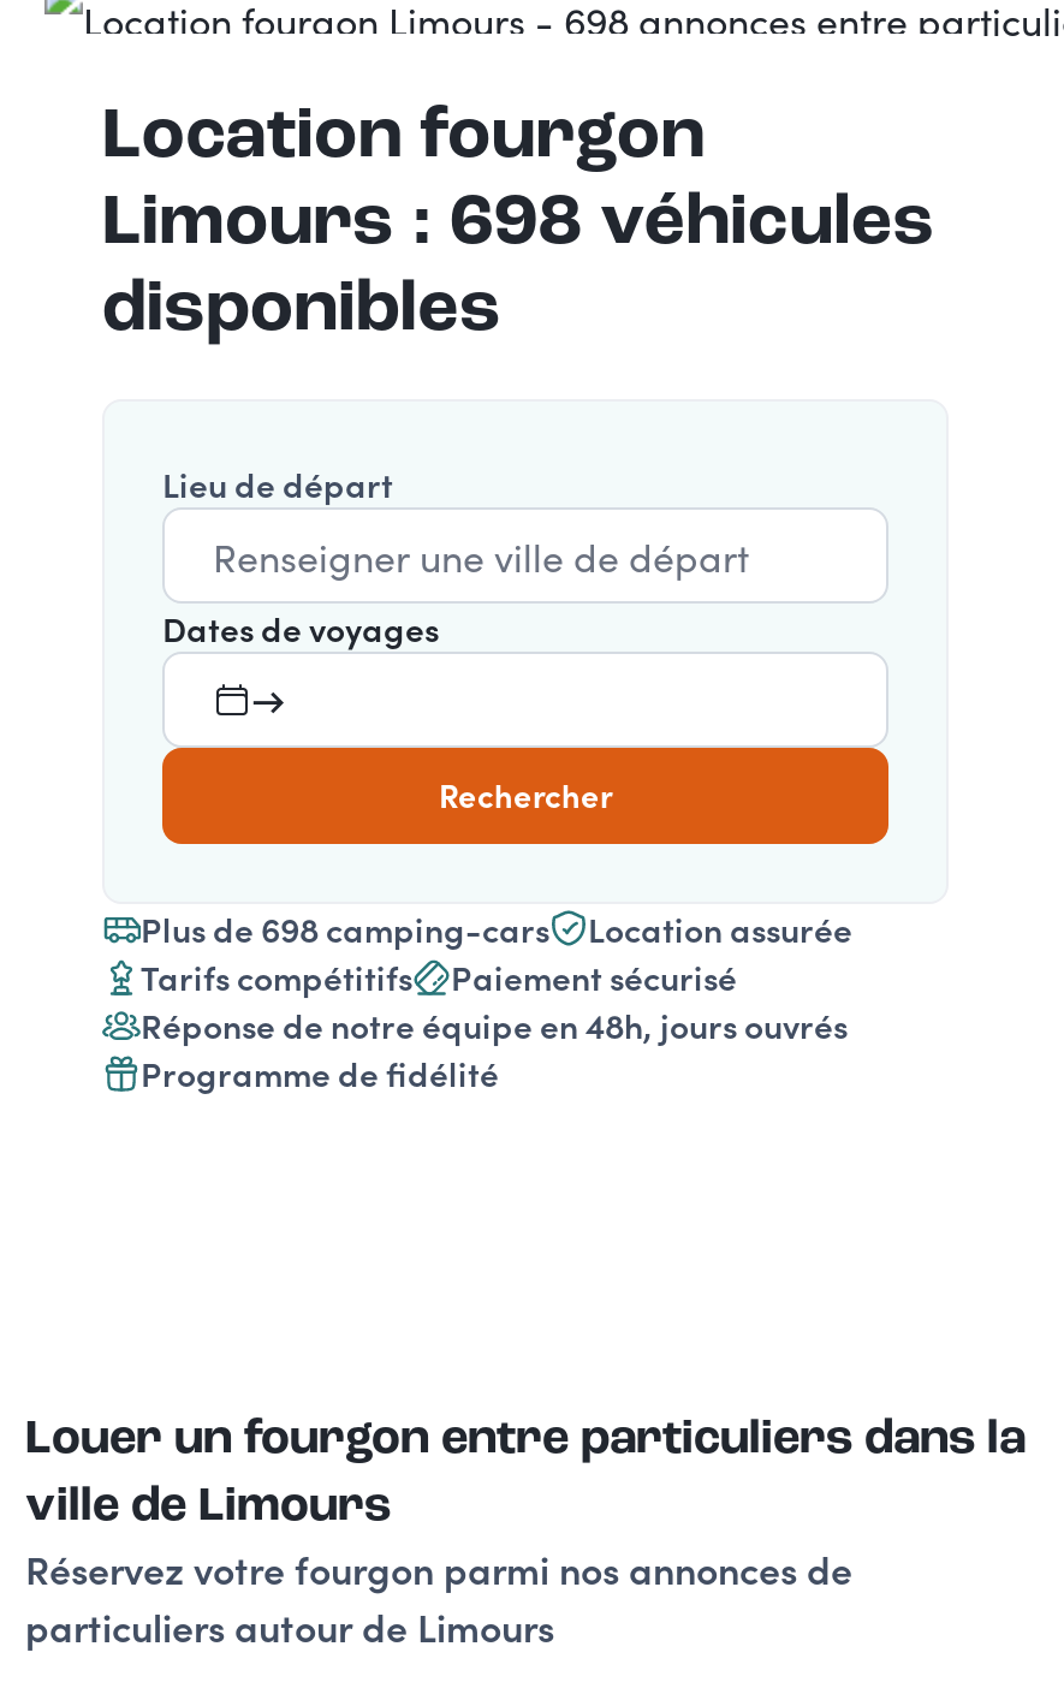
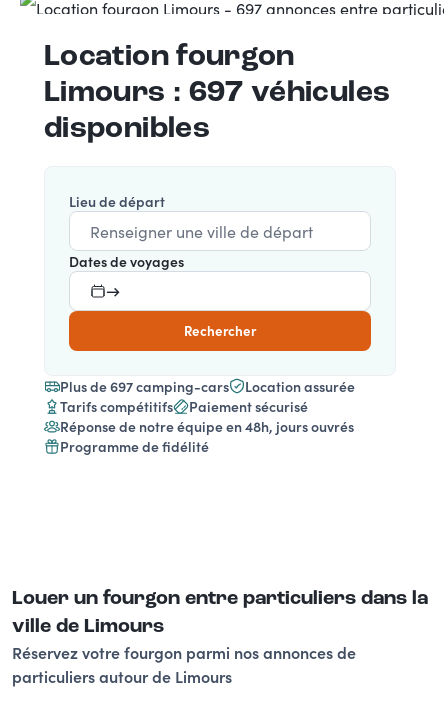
- Limours : 698 véhicules
+ Limours : 697 véhicules

- Plus de 698 camping-cars
+ Plus de 697 camping-cars
